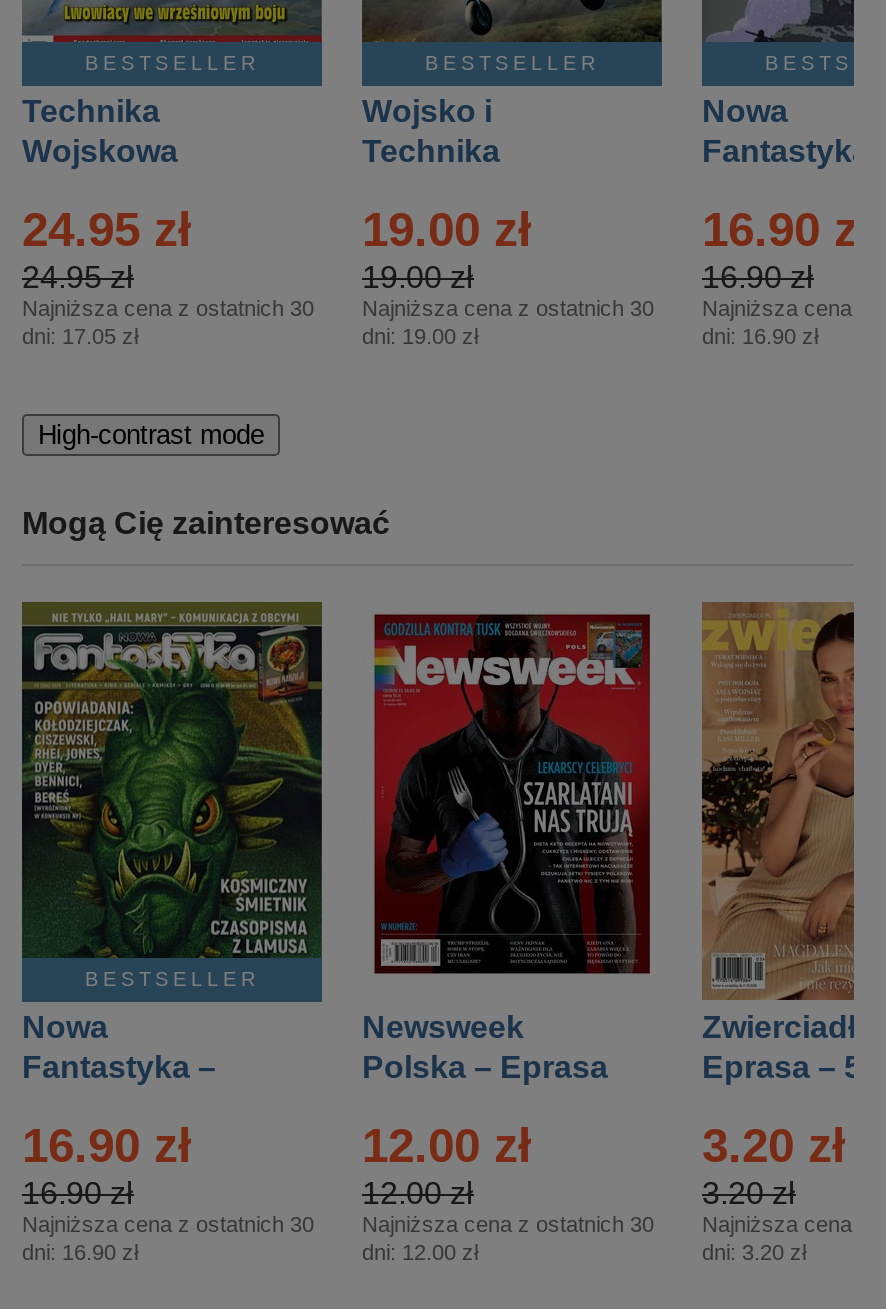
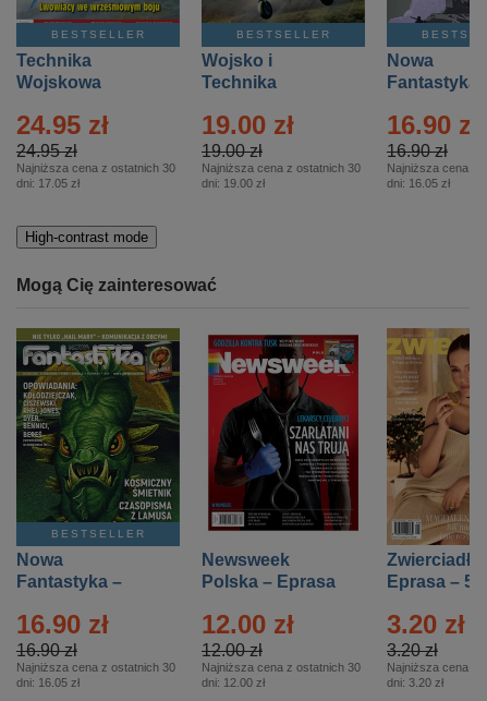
- dni: 16.90 zł
+ dni: 16.05 zł

- dni: 16.90 zł
+ dni: 16.05 zł
